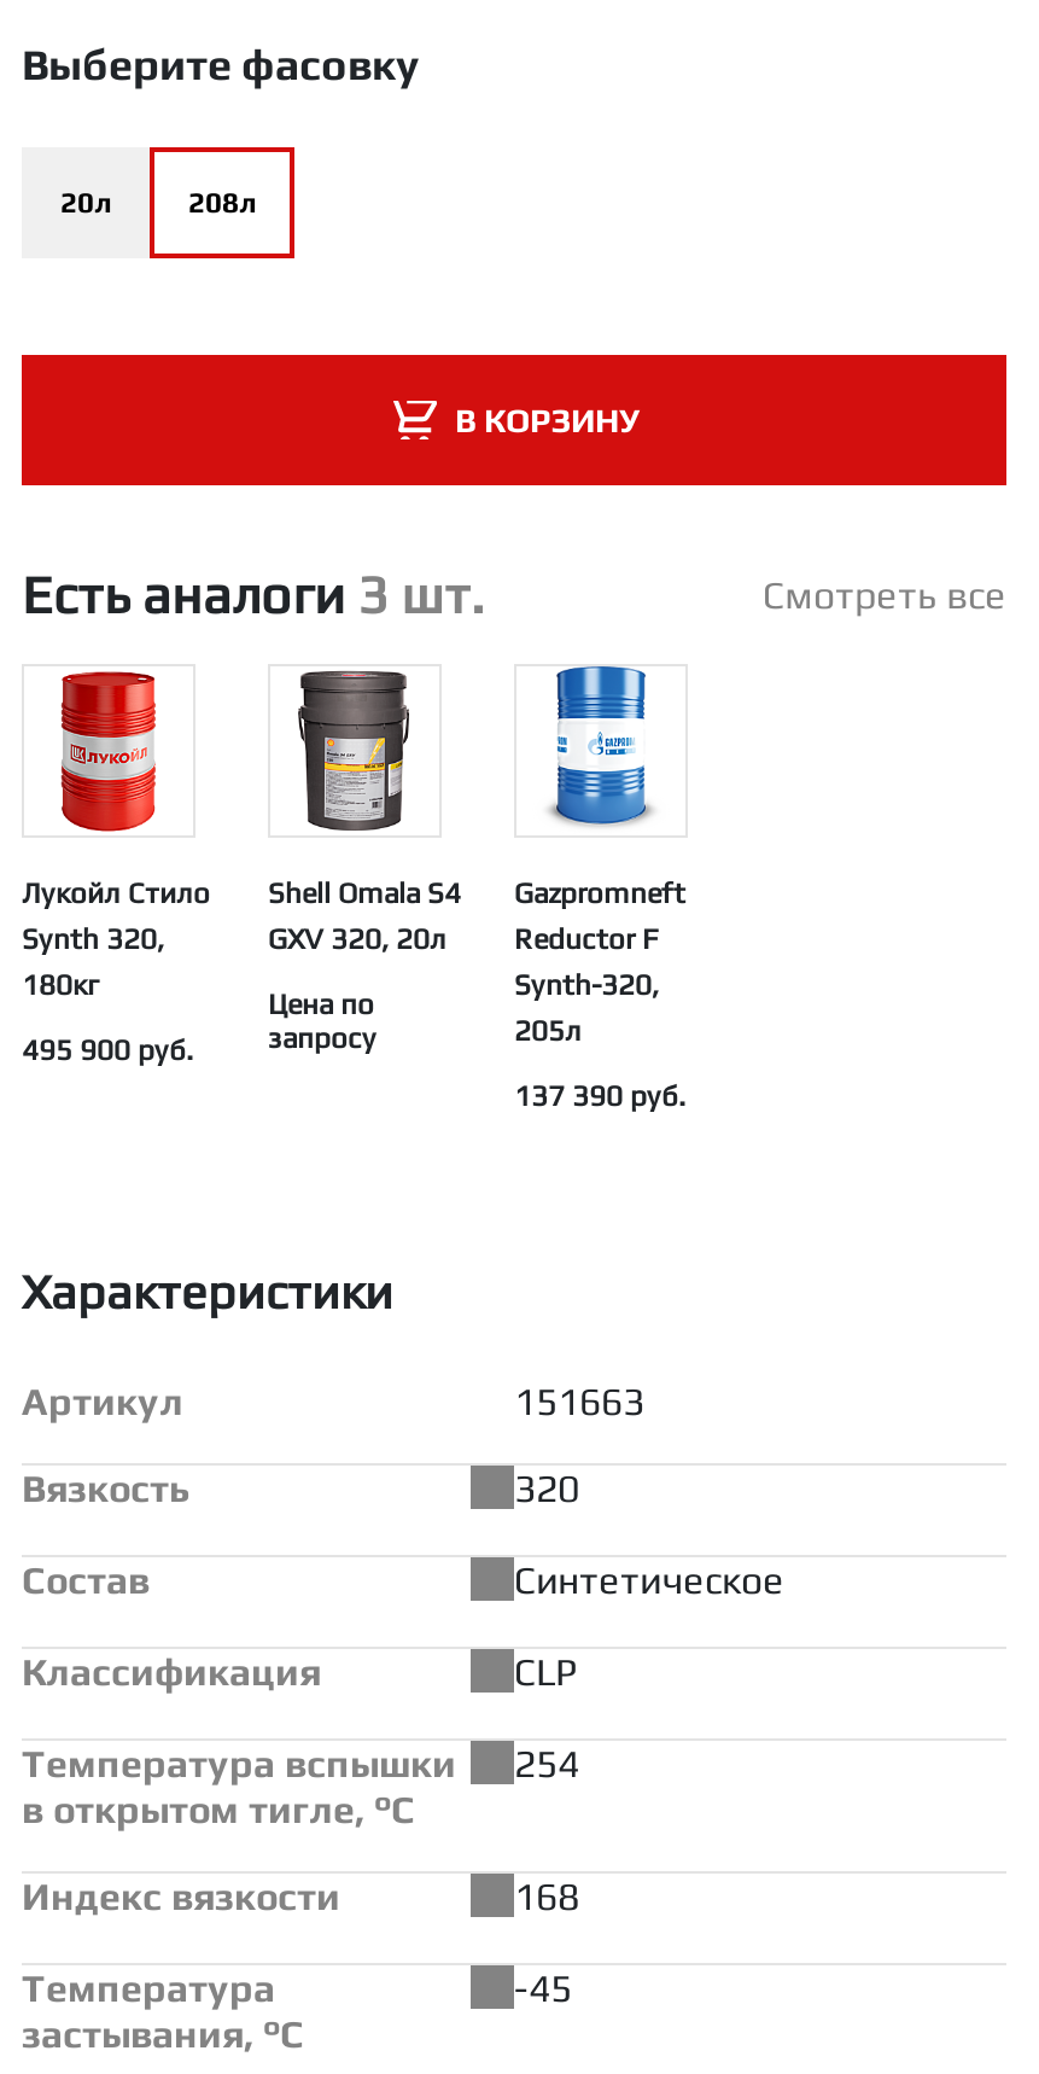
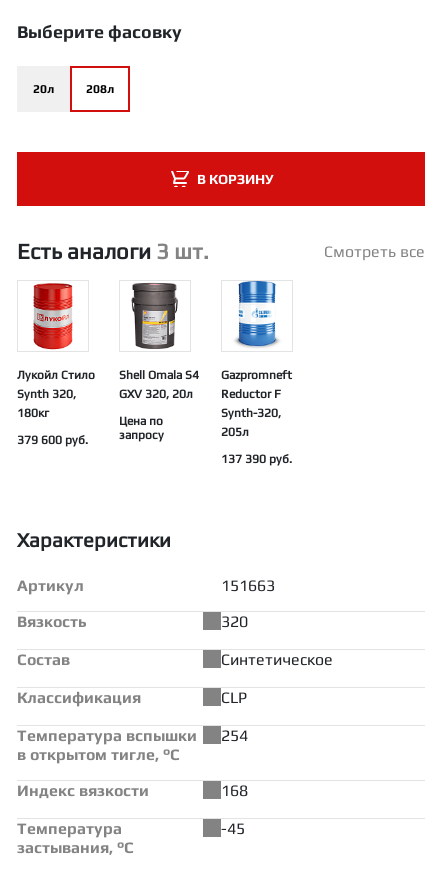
- 495 900 руб.
+ 379 600 руб.
